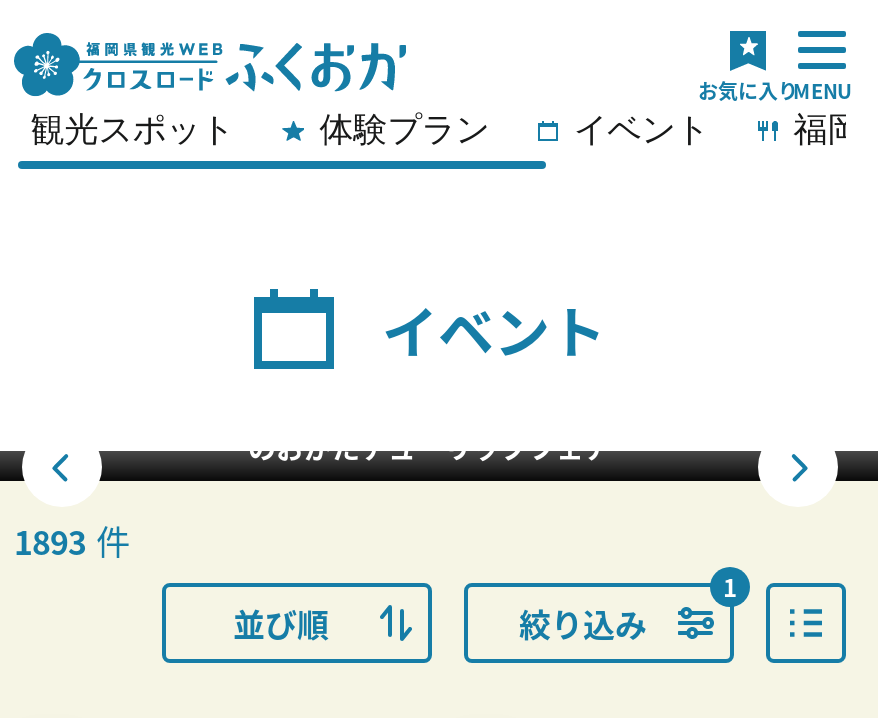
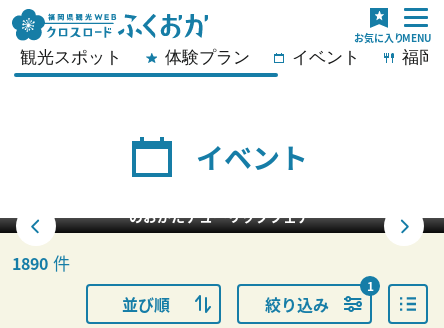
- 1893 件
+ 1890 件
